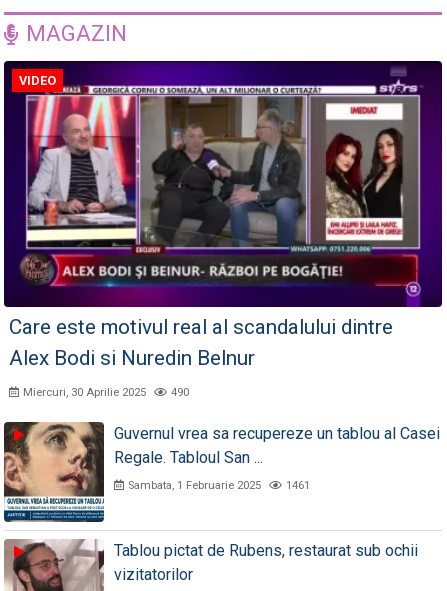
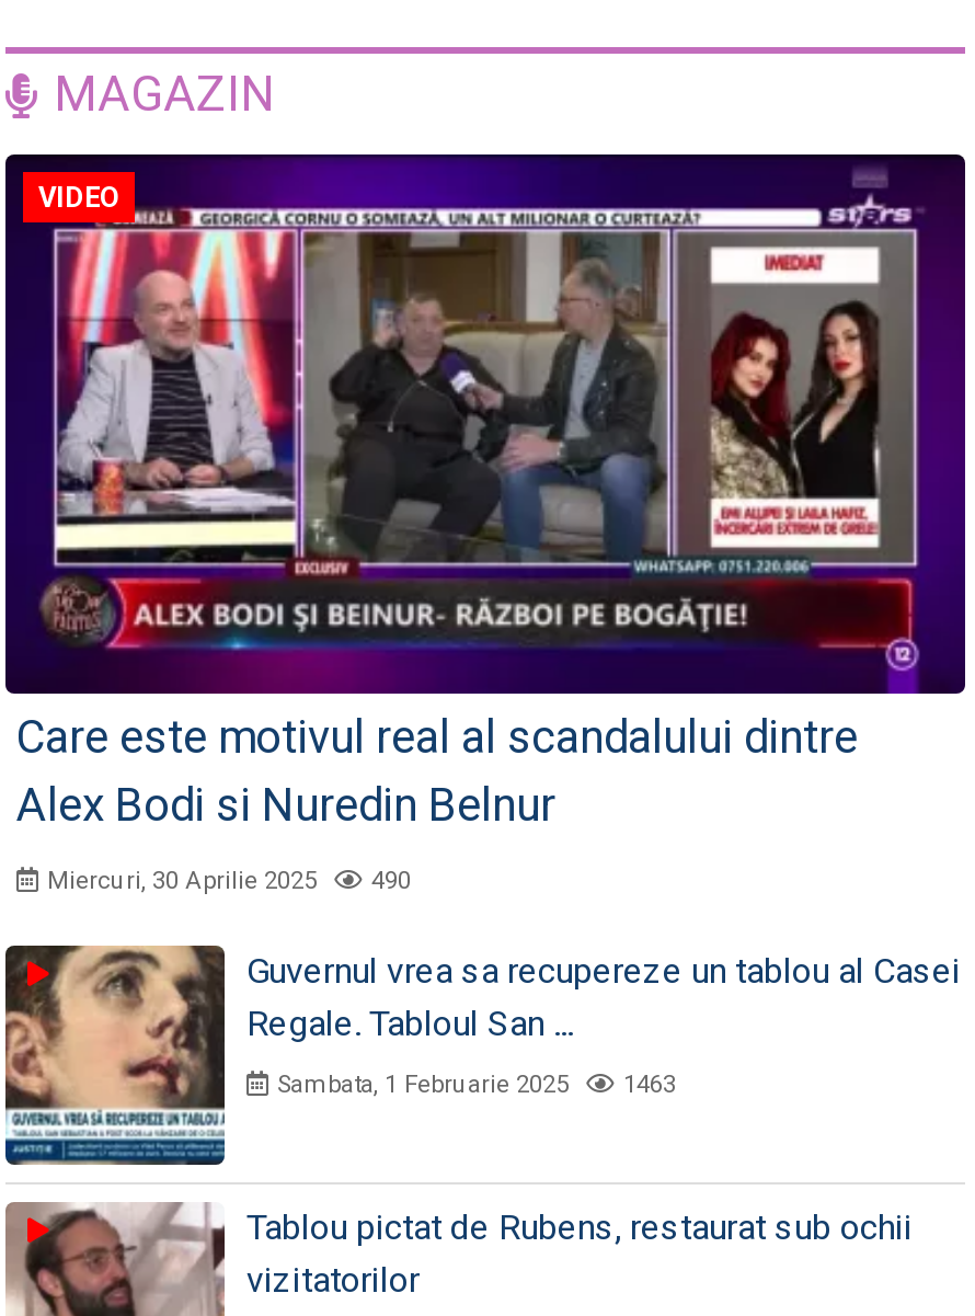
- Sambata, 1 Februarie 2025 1461
+ Sambata, 1 Februarie 2025 1463
